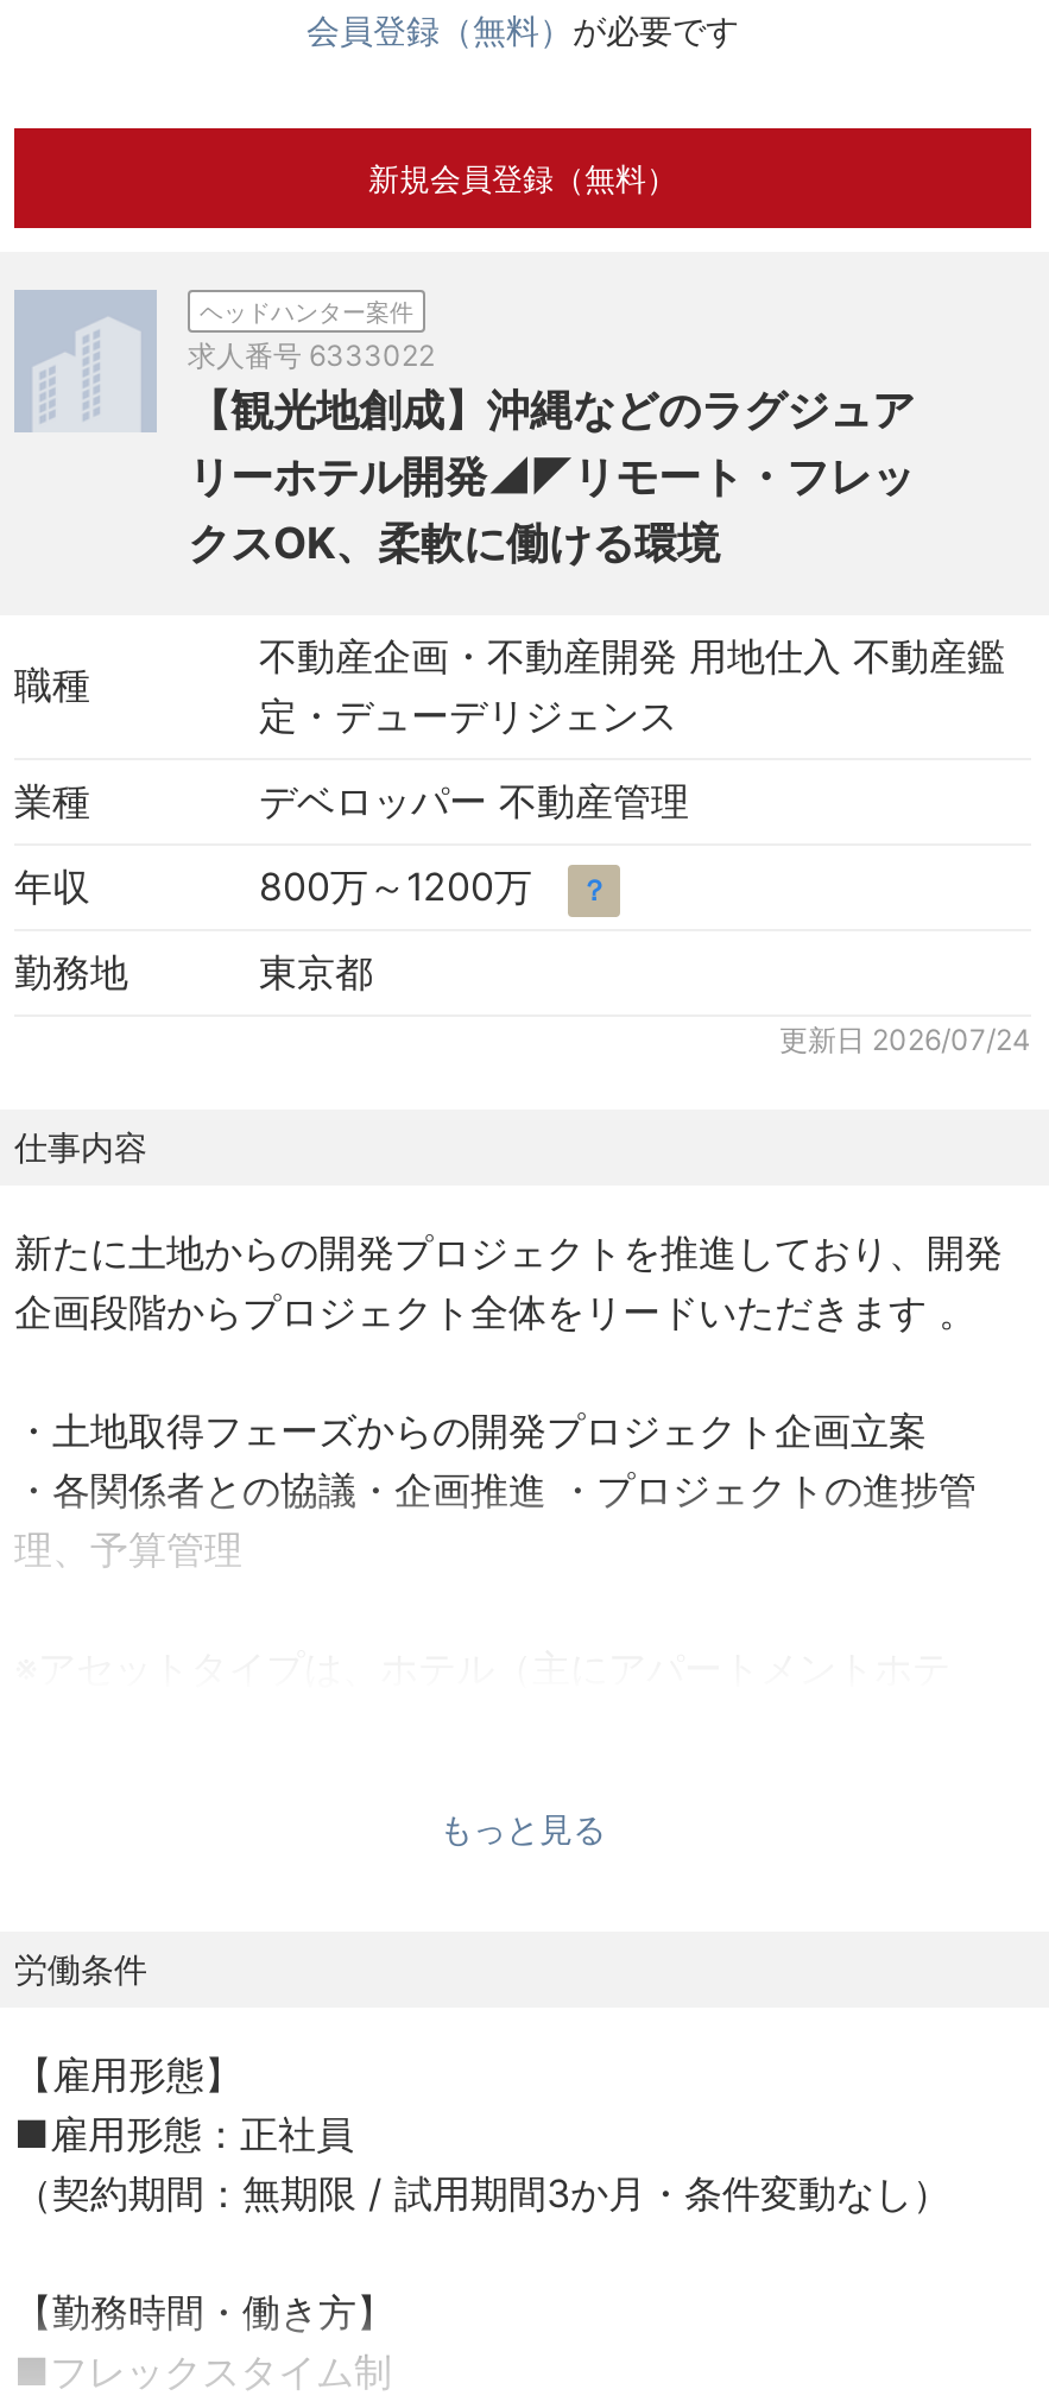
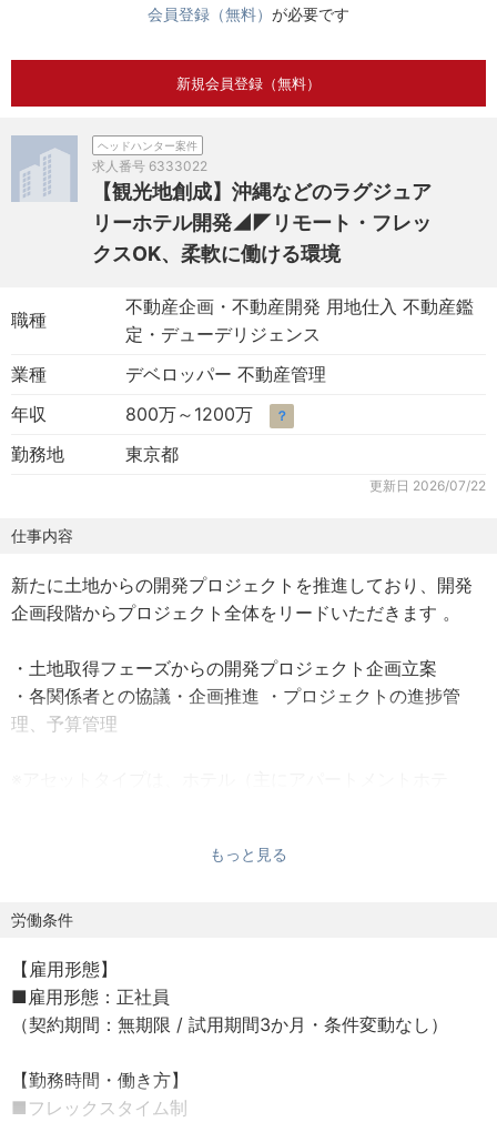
- 更新日 2026/07/24
+ 更新日 2026/07/22
